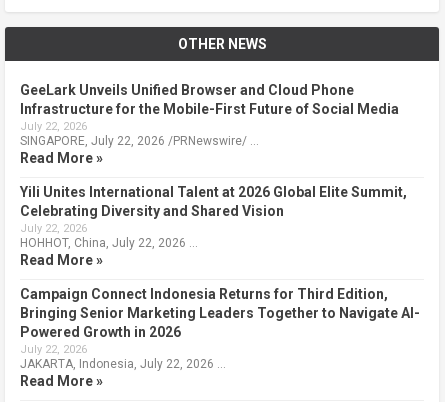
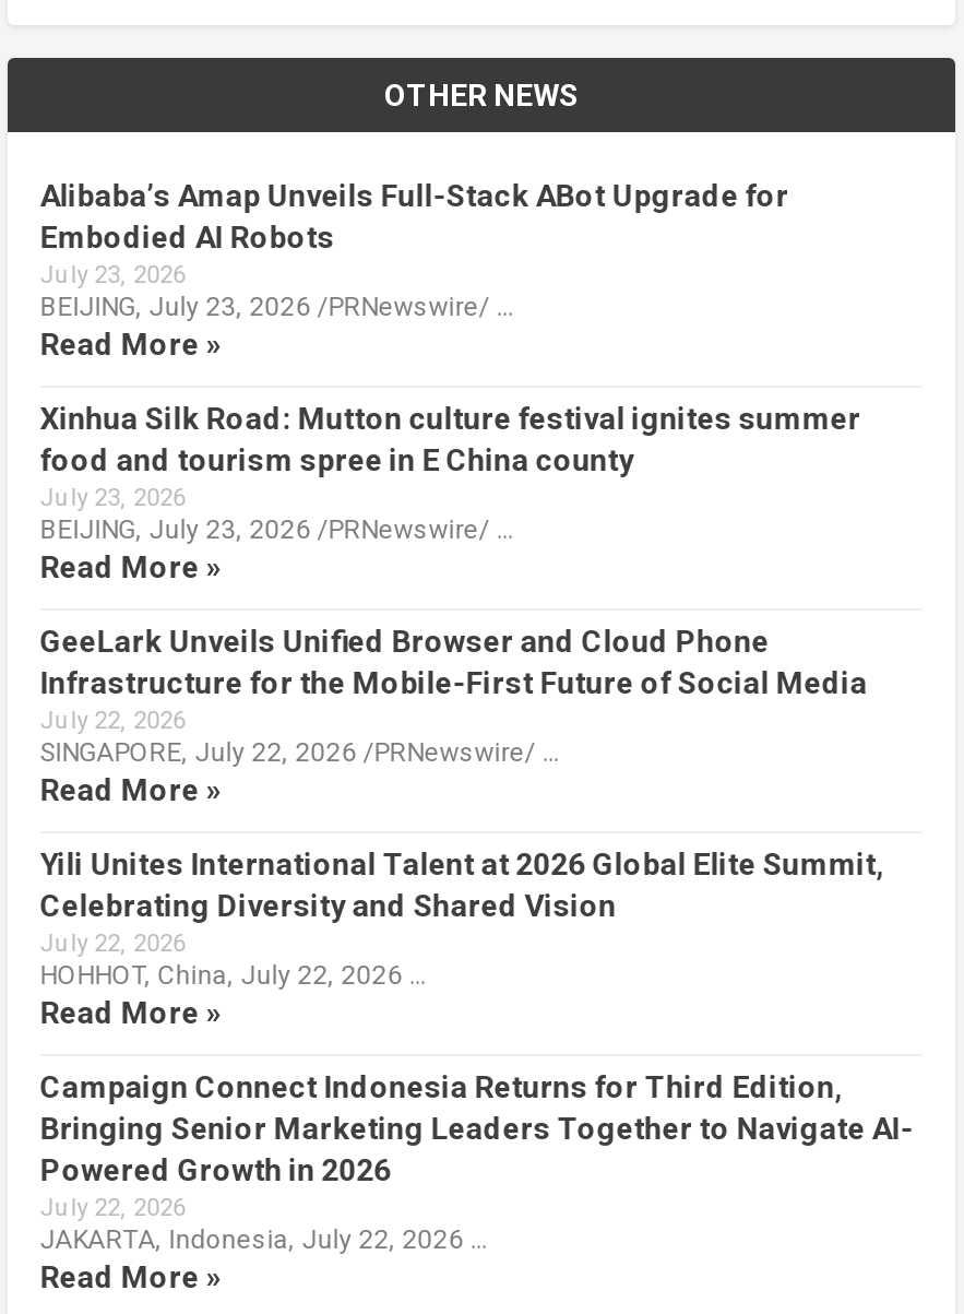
+ Alibaba’s Amap Unveils Full-Stack ABot Upgrade for
+ Embodied AI Robots
+ July 23, 2026
+ BEIJING, July 23, 2026 /PRNewswire/ …
+ Read More »
+ Xinhua Silk Road: Mutton culture festival ignites summer
+ food and tourism spree in E China county
+ July 23, 2026
+ BEIJING, July 23, 2026 /PRNewswire/ …
+ Read More »
